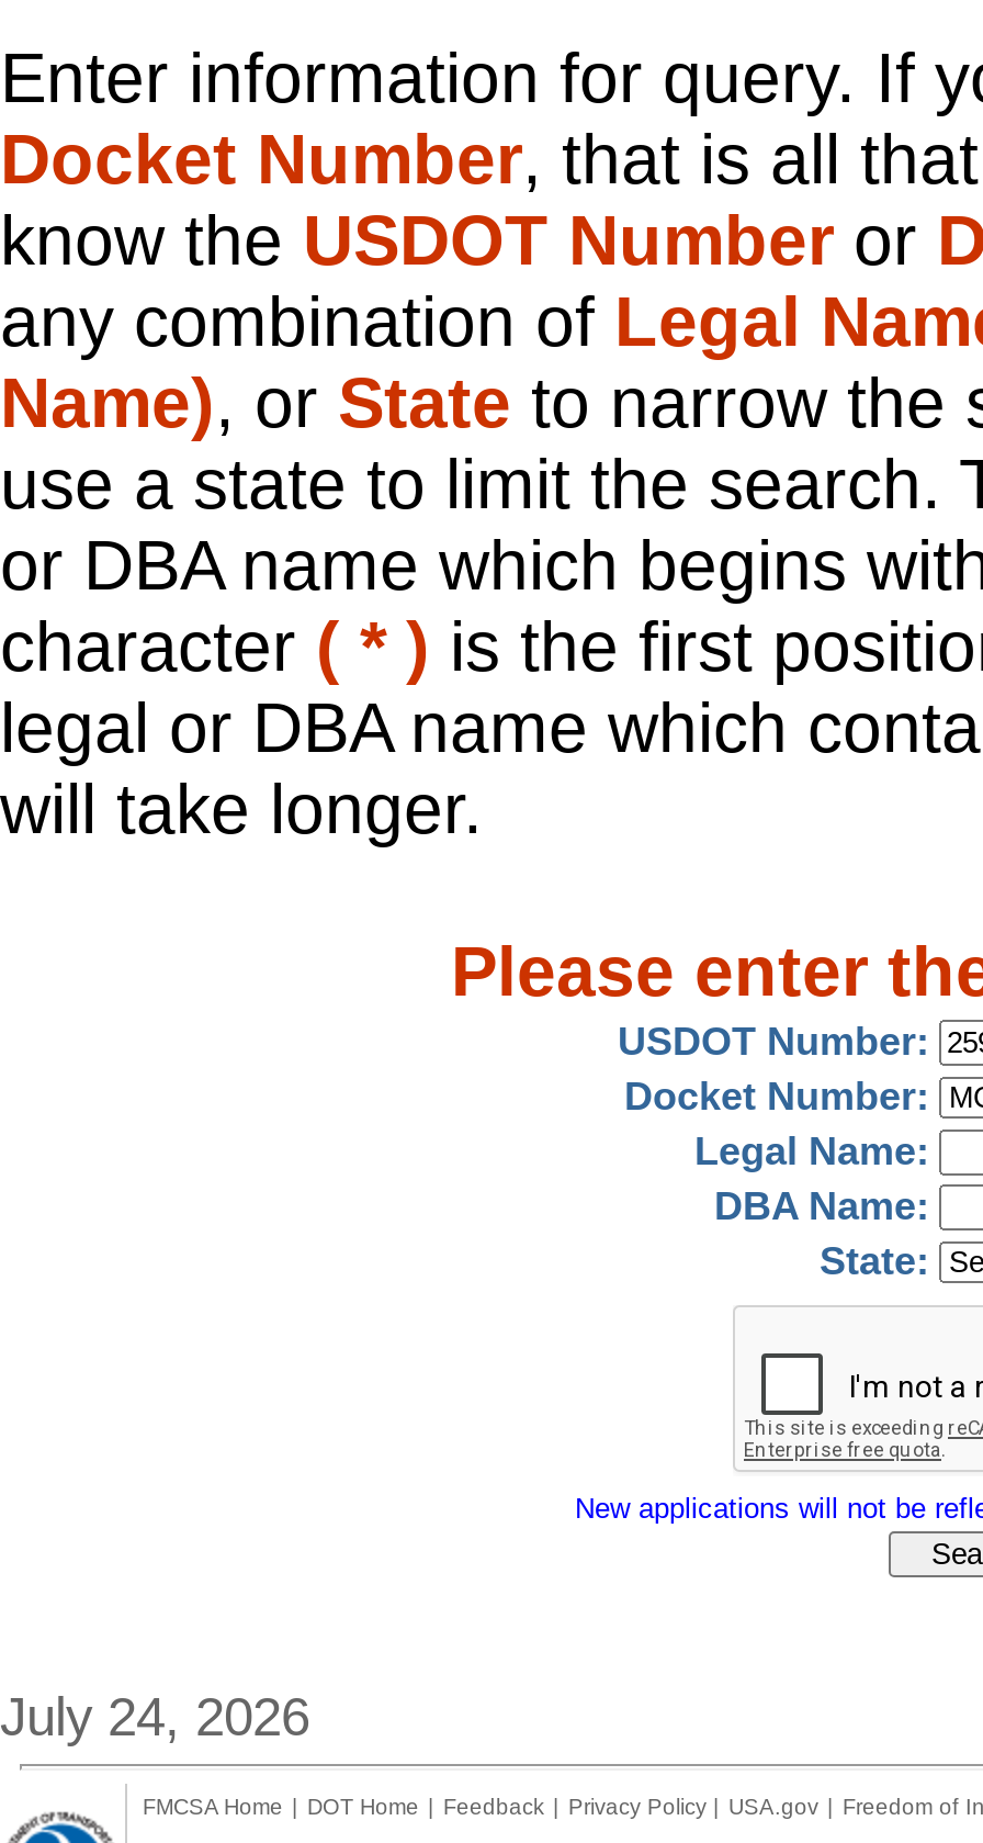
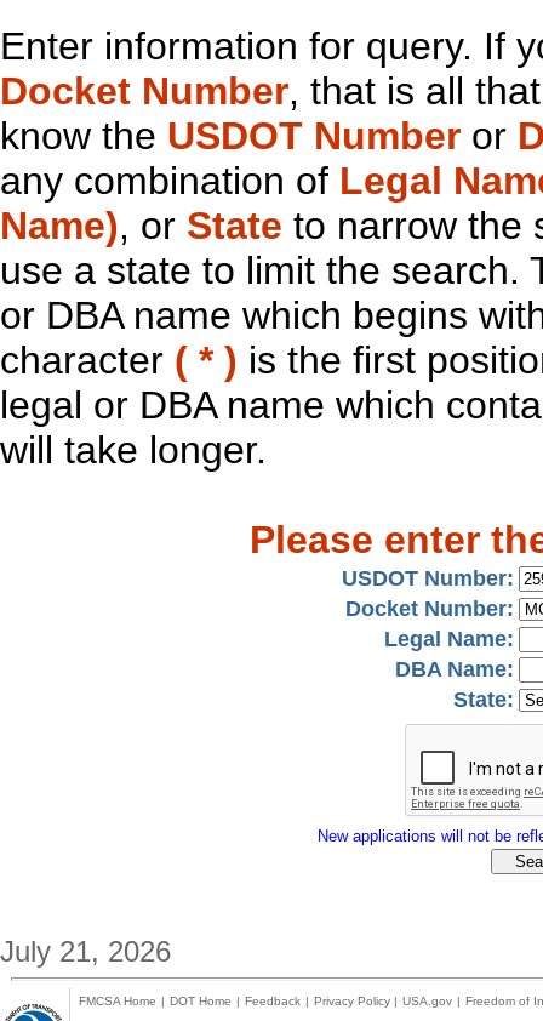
- July 24, 2026
+ July 21, 2026
